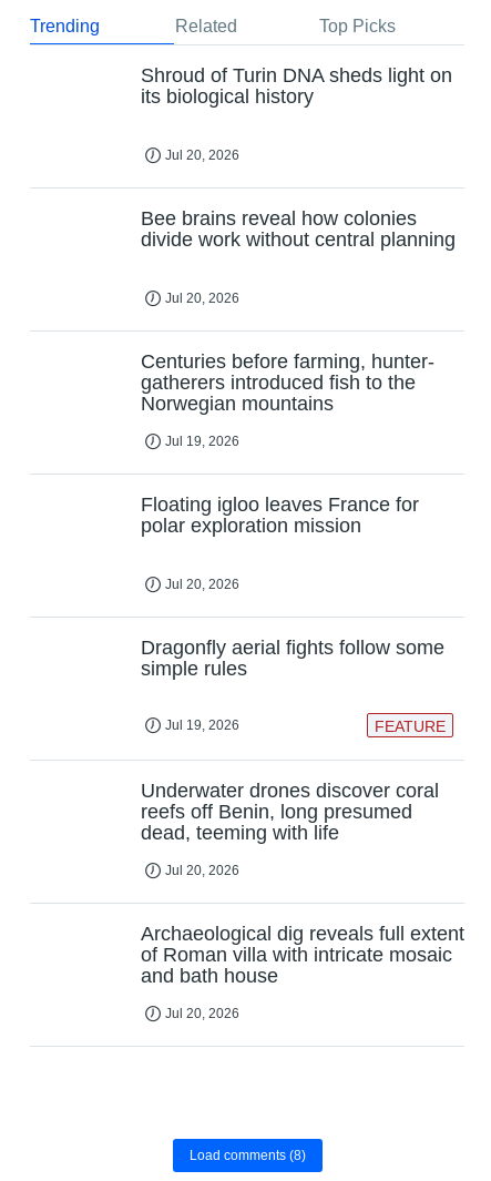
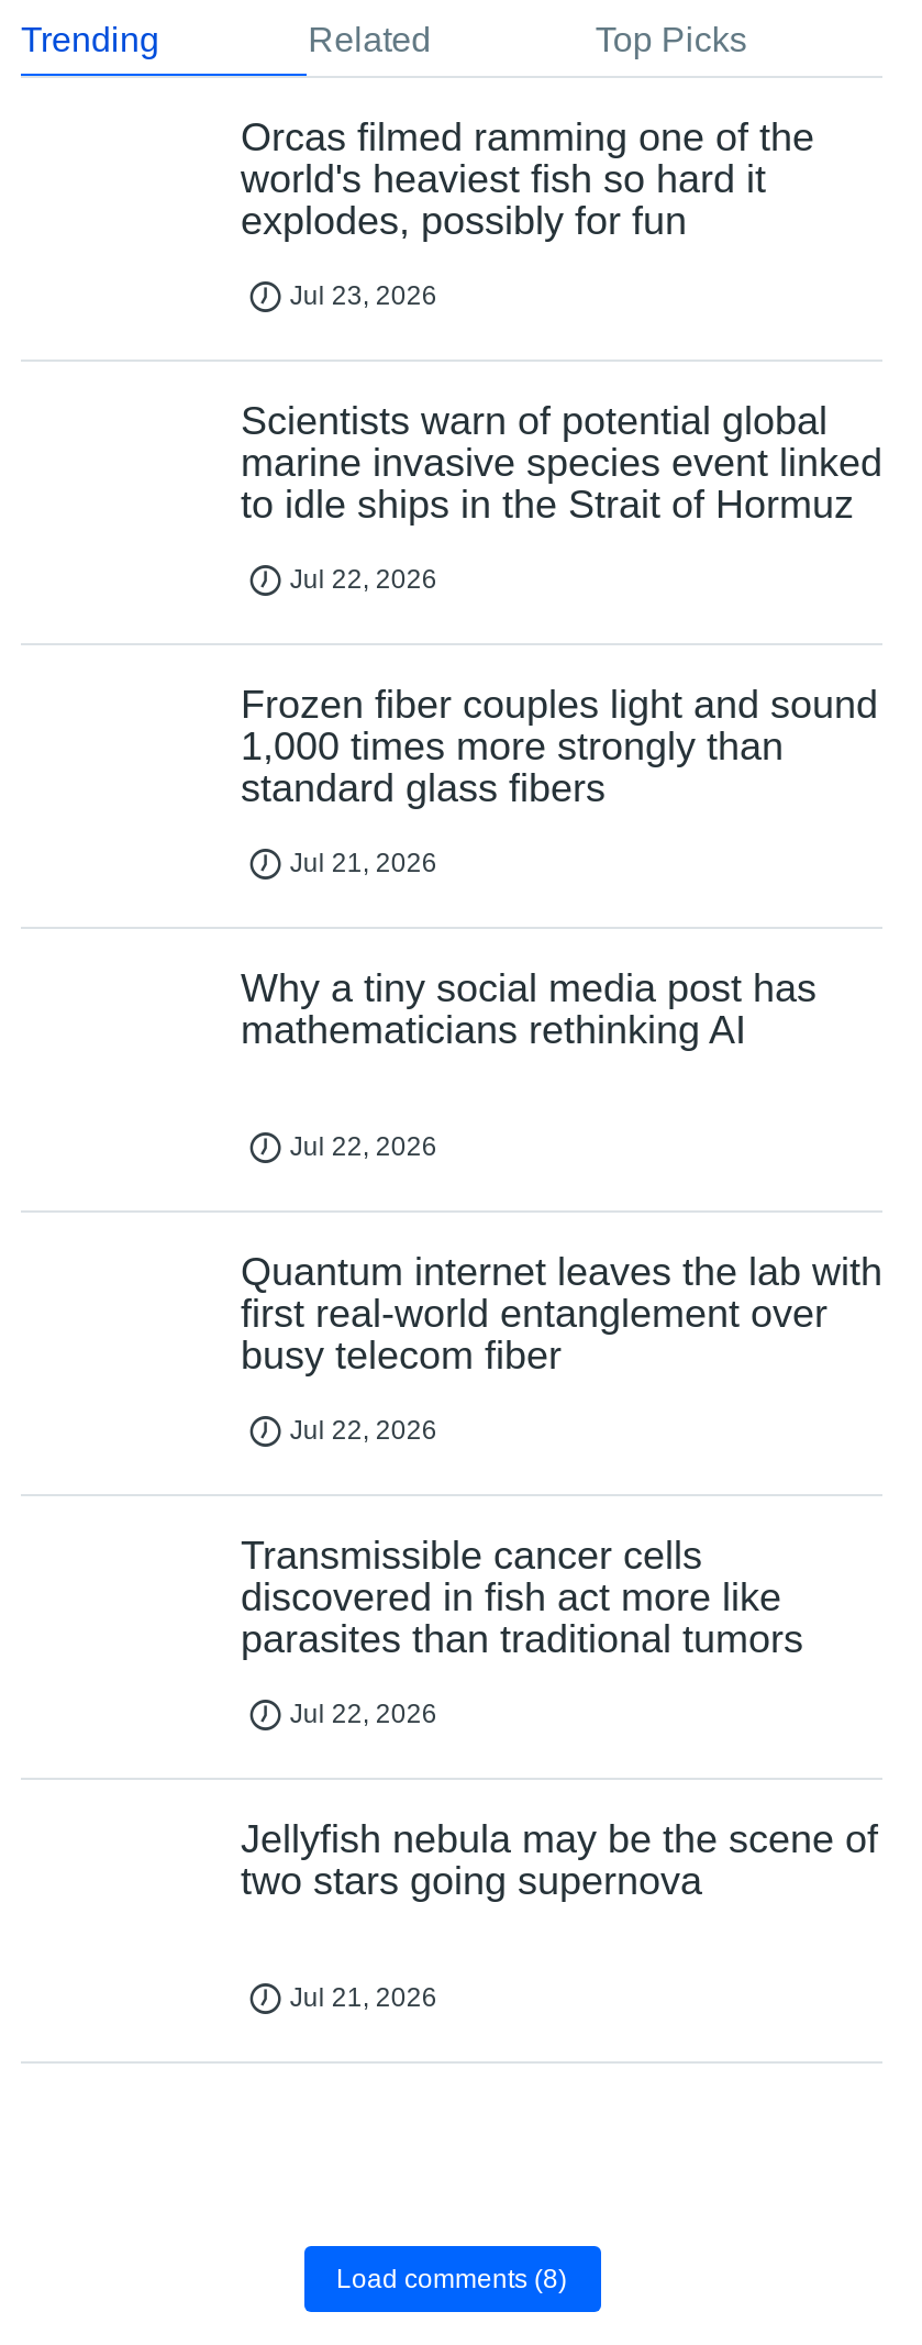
- Shroud of Turin DNA sheds light on
- its biological history
+ Orcas filmed ramming one of the
+ world's heaviest fish so hard it
+ explodes, possibly for fun

- Jul 20, 2026
+ Jul 23, 2026

- Bee brains reveal how colonies
- divide work without central planning
+ Scientists warn of potential global
+ marine invasive species event linked
+ to idle ships in the Strait of Hormuz

- Jul 20, 2026
+ Jul 22, 2026

- Centuries before farming, hunter-
- gatherers introduced fish to the
- Norwegian mountains
+ Frozen fiber couples light and sound
+ 1,000 times more strongly than
+ standard glass fibers

- Jul 19, 2026
+ Jul 21, 2026

- Floating igloo leaves France for
- polar exploration mission
+ Why a tiny social media post has
+ mathematicians rethinking AI

- Jul 20, 2026
+ Jul 22, 2026

- Dragonfly aerial fights follow some
- simple rules
+ Quantum internet leaves the lab with
+ first real-world entanglement over
+ busy telecom fiber

- Jul 19, 2026
- FEATURE
+ Jul 22, 2026

- Underwater drones discover coral
- reefs off Benin, long presumed
- dead, teeming with life
+ Transmissible cancer cells
+ discovered in fish act more like
+ parasites than traditional tumors

- Jul 20, 2026
+ Jul 22, 2026

- Archaeological dig reveals full extent
- of Roman villa with intricate mosaic
- and bath house
+ Jellyfish nebula may be the scene of
+ two stars going supernova

- Jul 20, 2026
+ Jul 21, 2026
